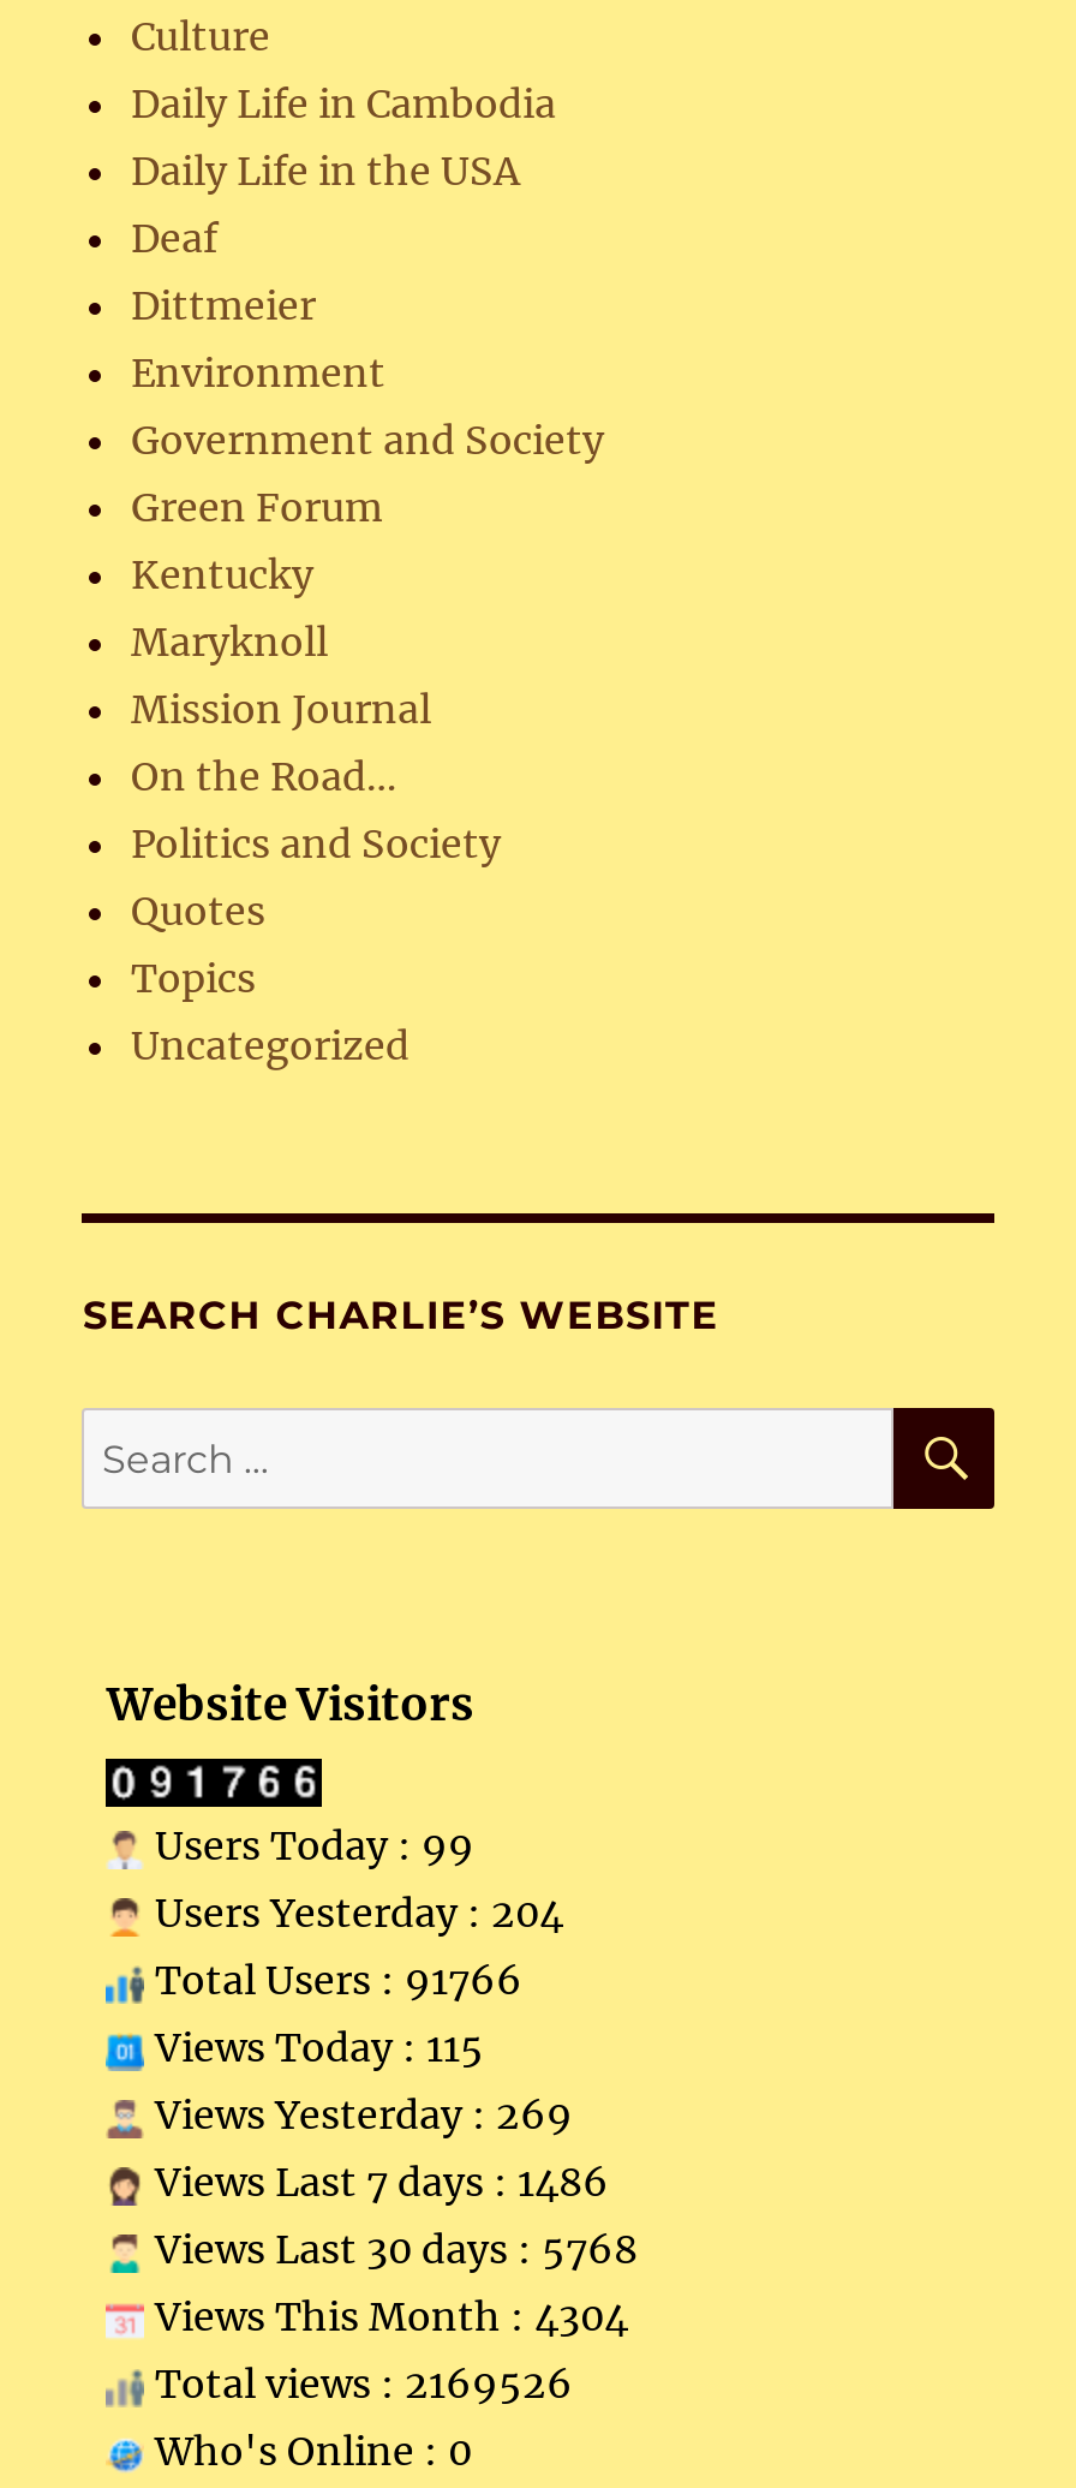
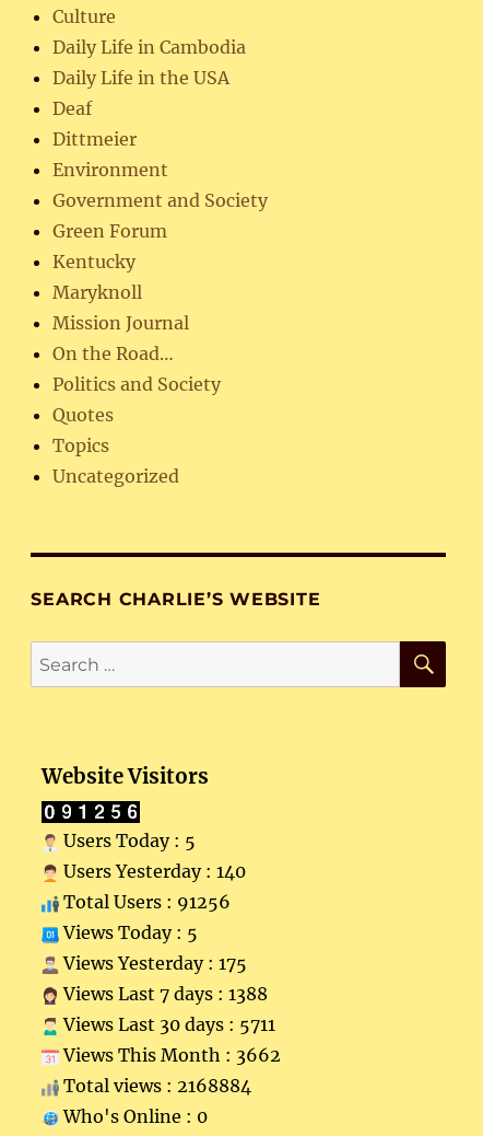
- Users Today : 99
+ Users Today : 5

- Users Yesterday : 204
+ Users Yesterday : 140

- Total Users : 91766
+ Total Users : 91256

- Views Today : 115
+ Views Today : 5

- Views Yesterday : 269
+ Views Yesterday : 175

- Views Last 7 days : 1486
+ Views Last 7 days : 1388

- Views Last 30 days : 5768
+ Views Last 30 days : 5711

- Views This Month : 4304
+ Views This Month : 3662

- Total views : 2169526
+ Total views : 2168884
